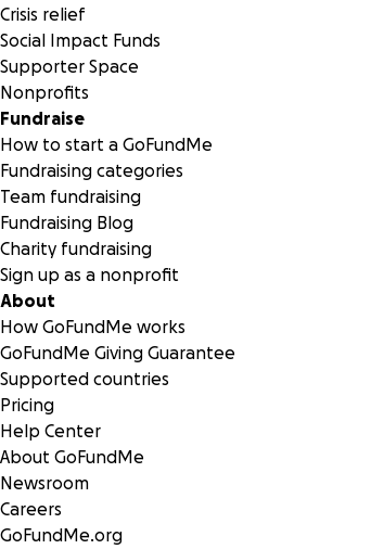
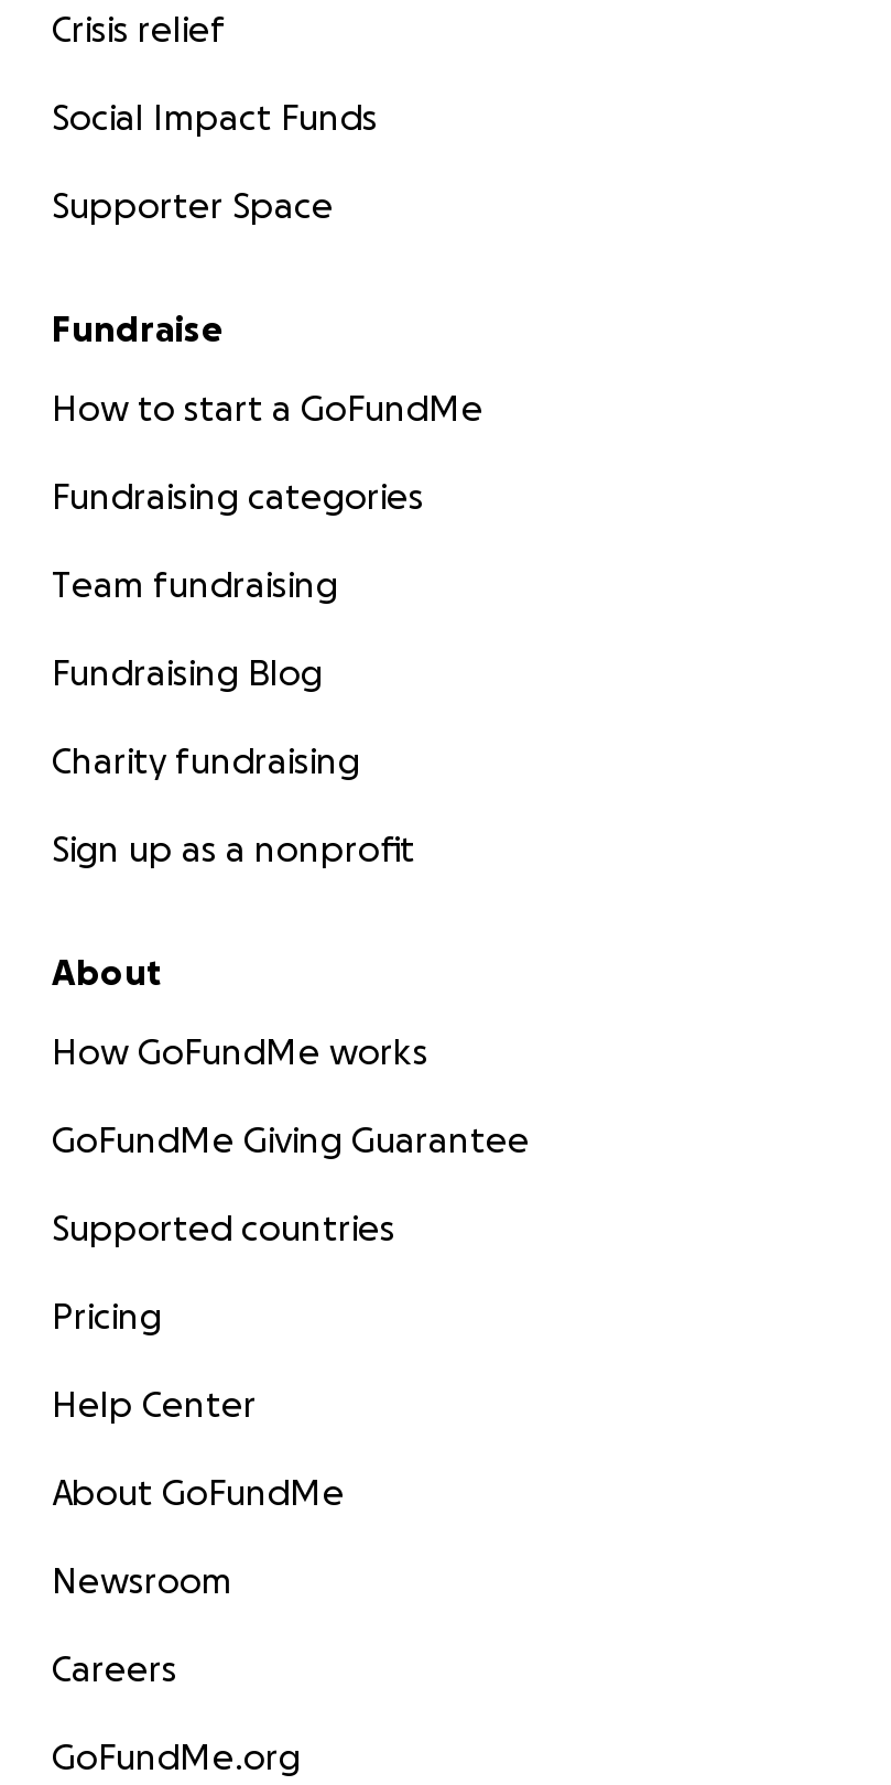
- Nonprofits
